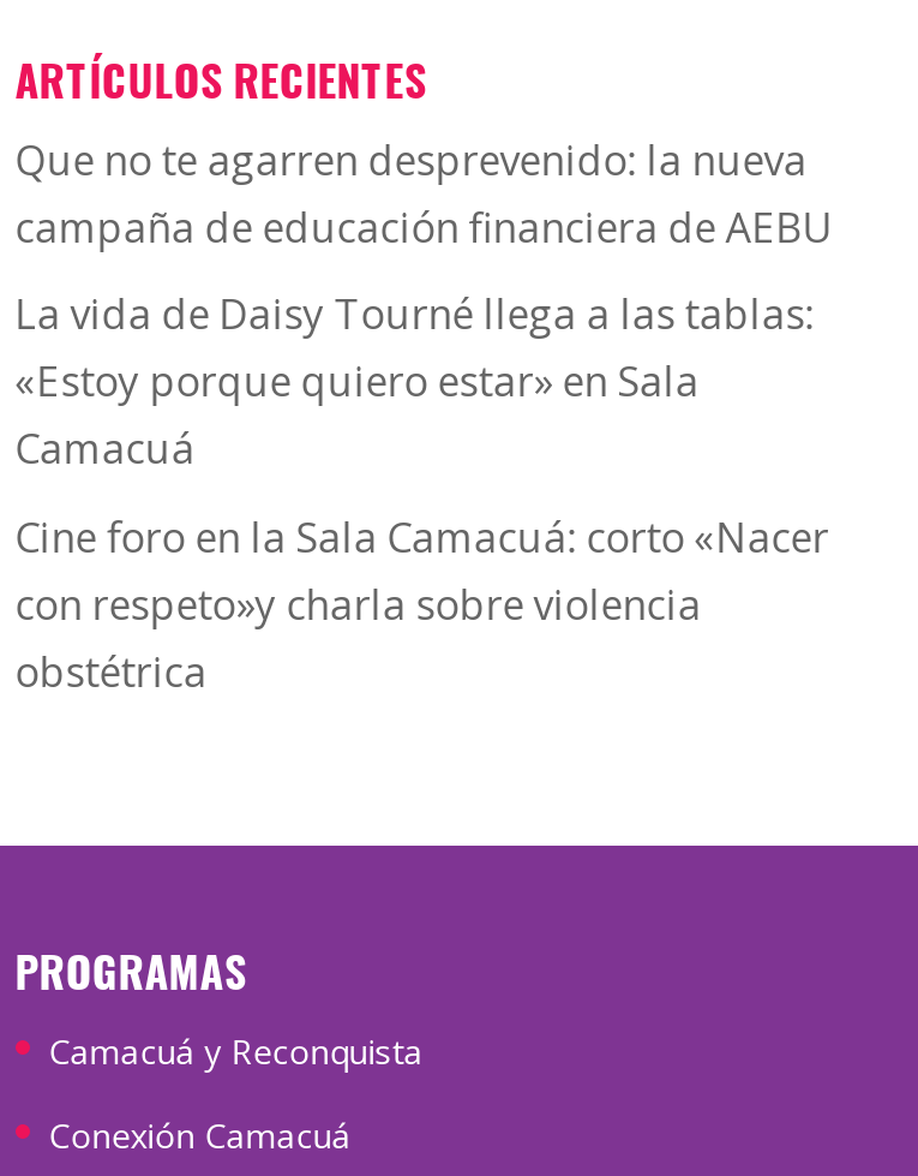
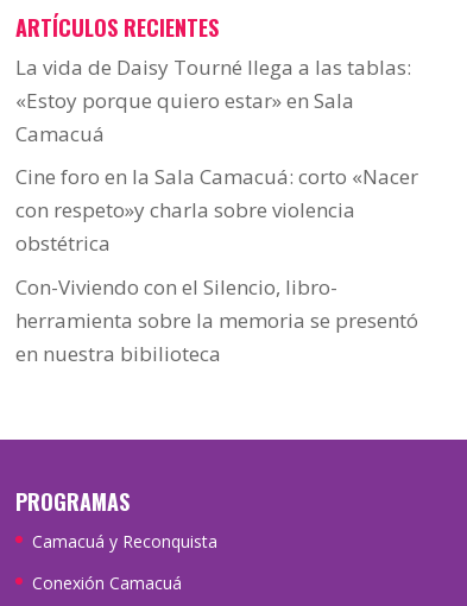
- Que no te agarren desprevenido: la nueva
- campaña de educación financiera de AEBU

moved up: La vida de Daisy Tourné llega a las tablas: | «Estoy porque quiero estar» en Sala | Camacuá | Cine foro en la Sala Camacuá: corto «Nacer | con respeto»y charla sobre violencia | obstétrica

+ Con-Viviendo con el Silencio, libro-
+ herramienta sobre la memoria se presentó
+ en nuestra bibilioteca
